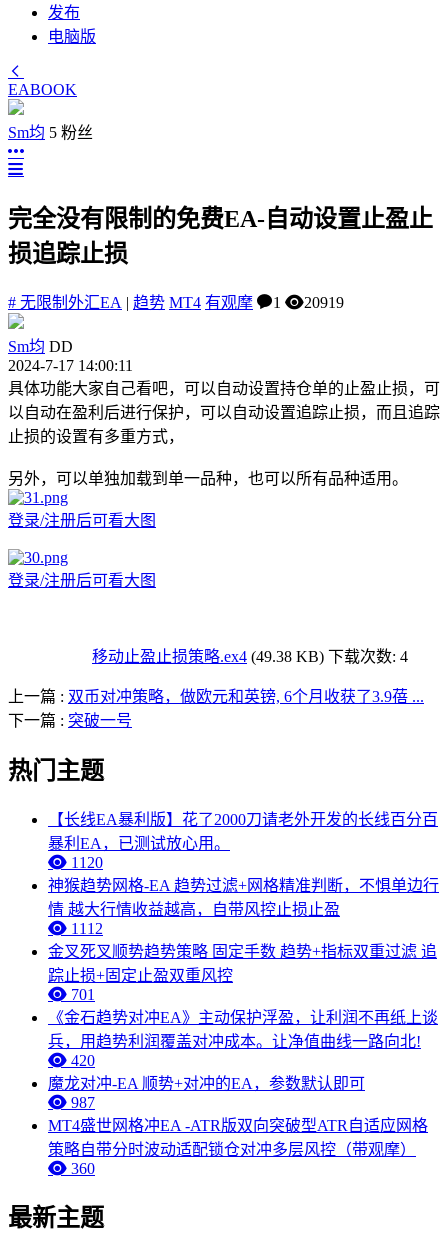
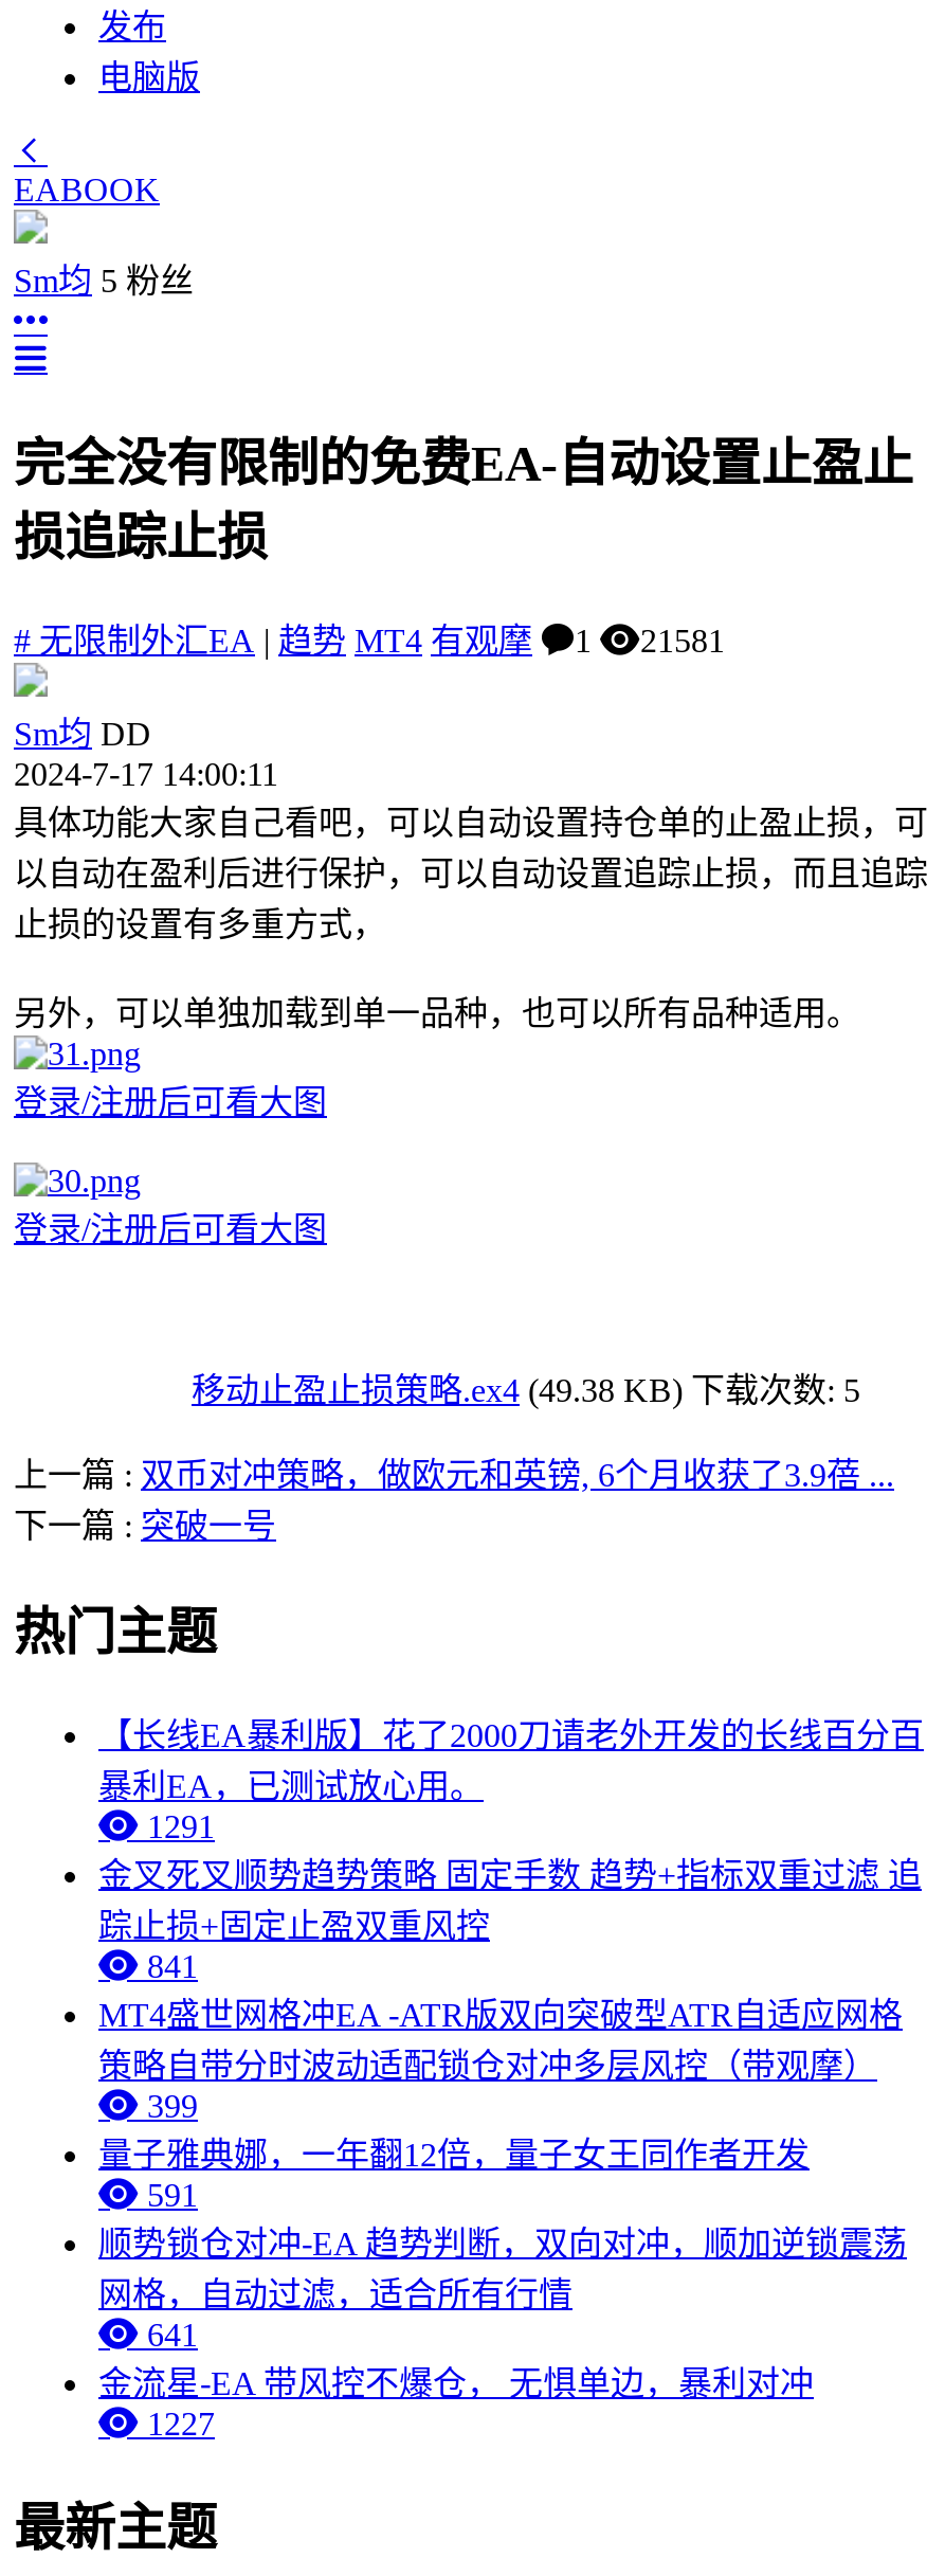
- 20919
+ 21581

- 移动止盈止损策略.ex4 (49.38 KB) 下载次数: 4
+ 移动止盈止损策略.ex4 (49.38 KB) 下载次数: 5

- 1120
- 神猴趋势网格-EA 趋势过滤+网格精准判断，不惧单边行
- 情 越大行情收益越高，自带风控止损止盈
- 1112
+ 1291

moved up: 金叉死叉顺势趋势策略 固定手数 趋势+指标双重过滤 追 | 踪止损+固定止盈双重风控

- 701
- 《金石趋势对冲EA》主动保护浮盈，让利润不再纸上谈
- 兵，用趋势利润覆盖对冲成本。让净值曲线一路向北!
- 420
- 魔龙对冲-EA 顺势+对冲的EA，参数默认即可
- 987
+ 841

moved up: MT4盛世网格冲EA -ATR版双向突破型ATR自适应网格 | 策略自带分时波动适配锁仓对冲多层风控（带观摩）

- 360
+ 399
+ 量子雅典娜，一年翻12倍，量子女王同作者开发
+ 591
+ 顺势锁仓对冲-EA 趋势判断，双向对冲，顺加逆锁震荡
+ 网格，自动过滤，适合所有行情
+ 641
+ 金流星-EA 带风控不爆仓， 无惧单边，暴利对冲
+ 1227
